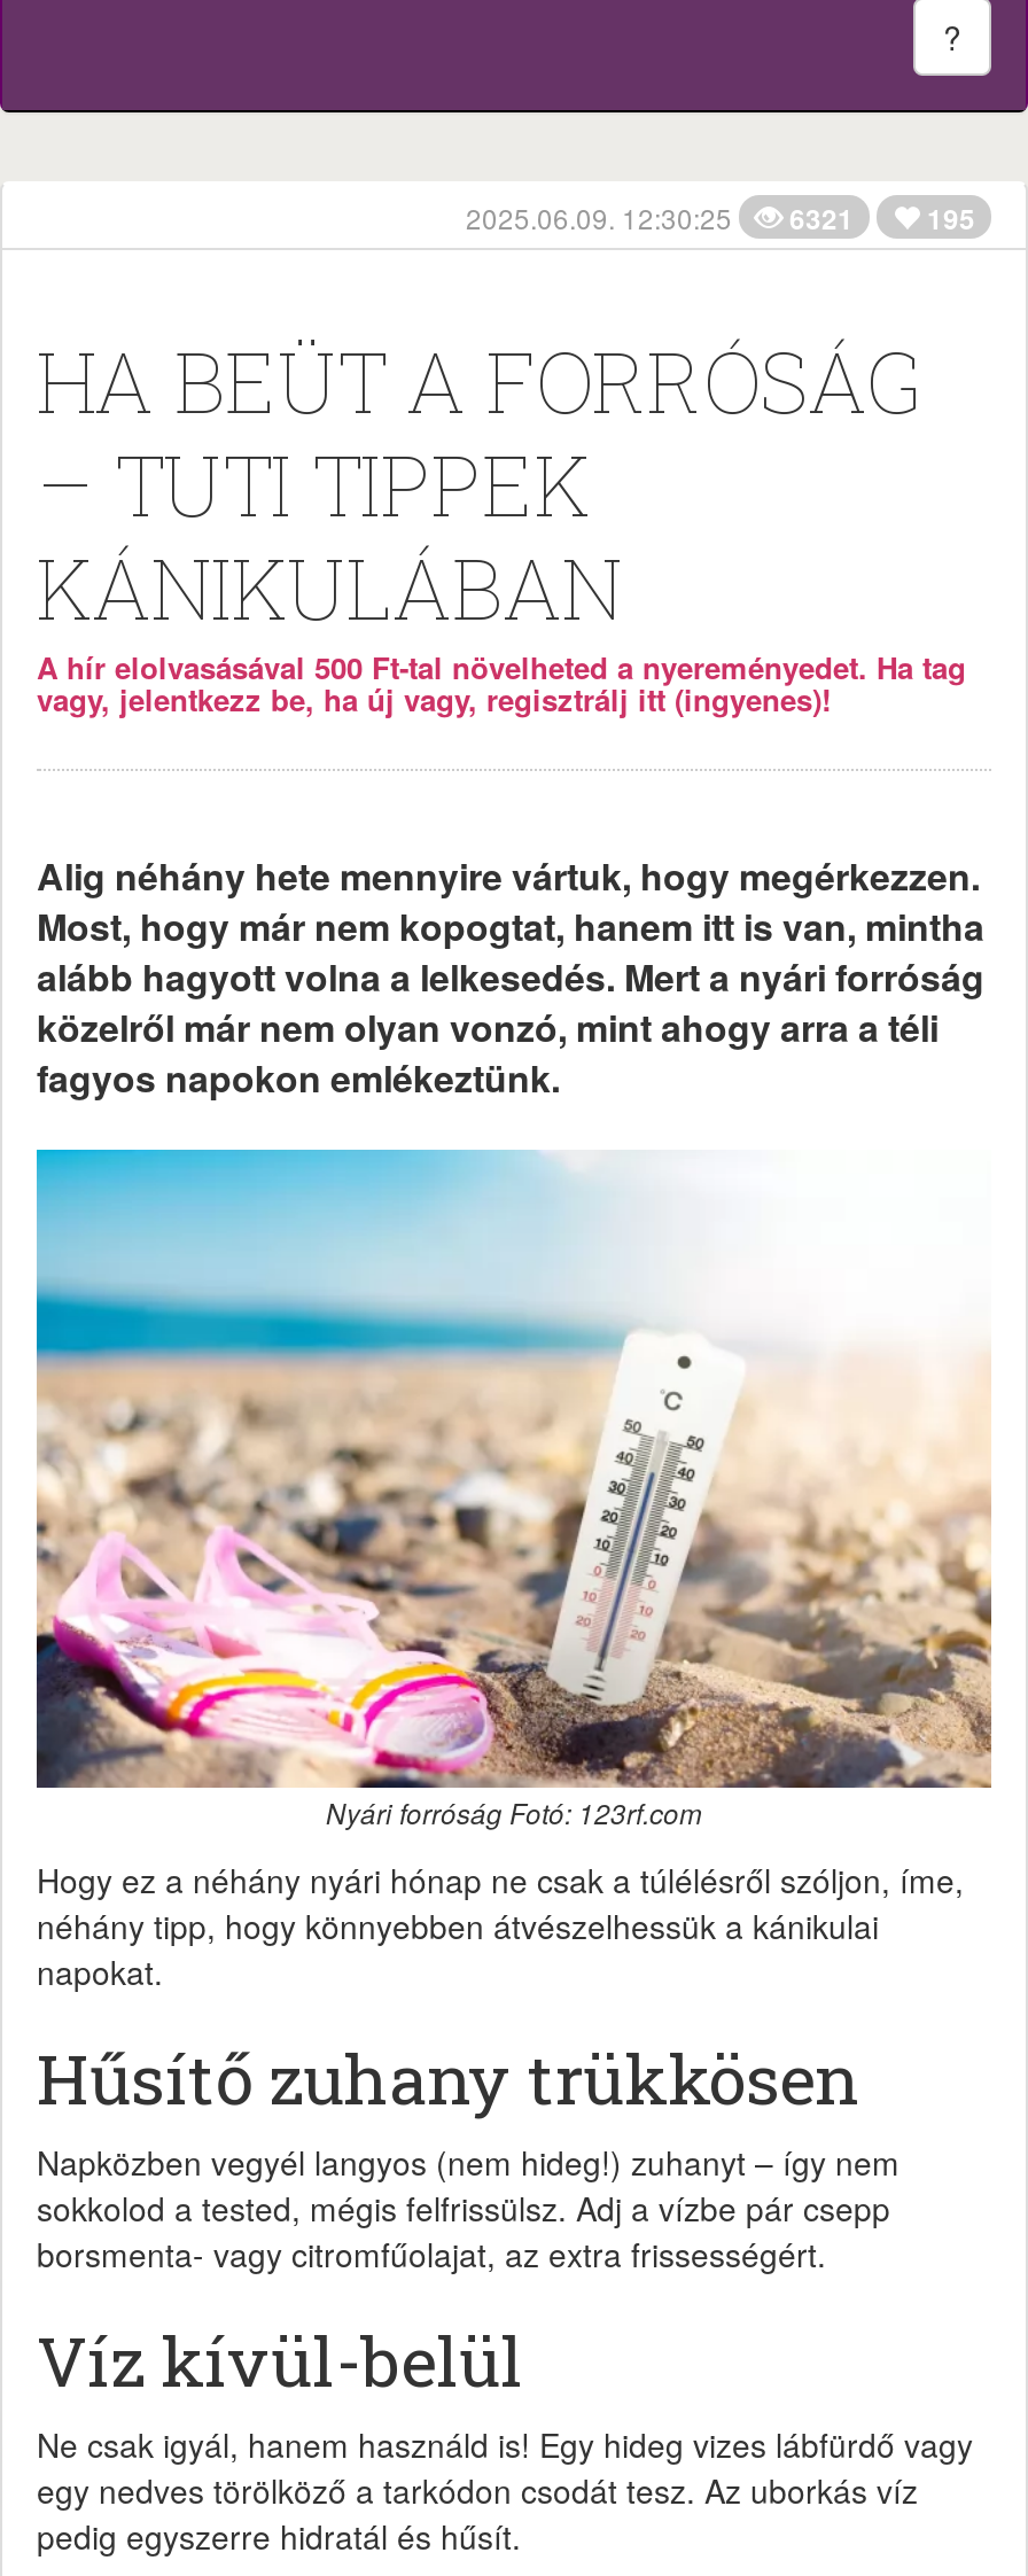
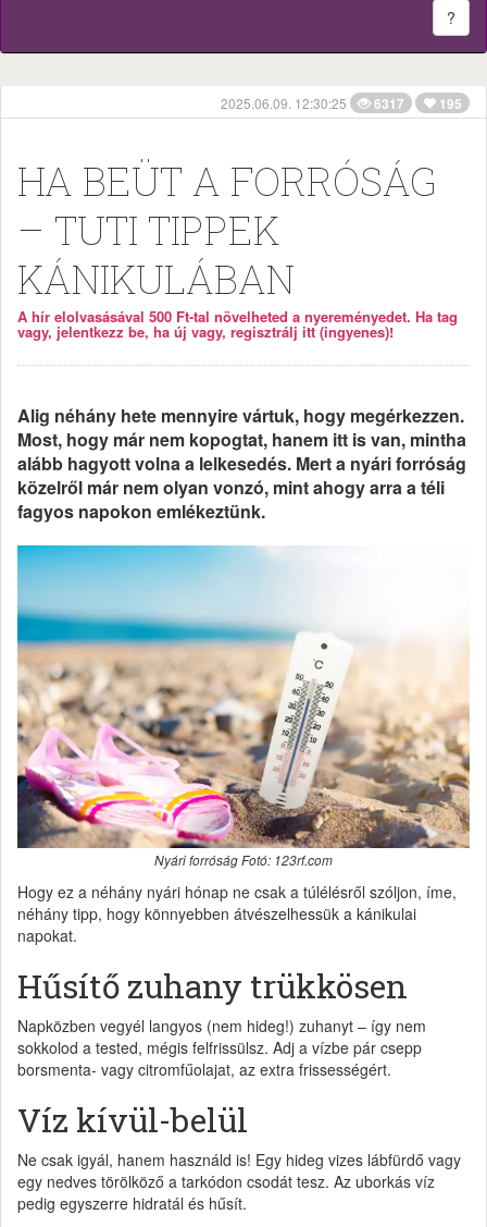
- 2025.06.09. 12:30:25 6321 195
+ 2025.06.09. 12:30:25 6317 195
